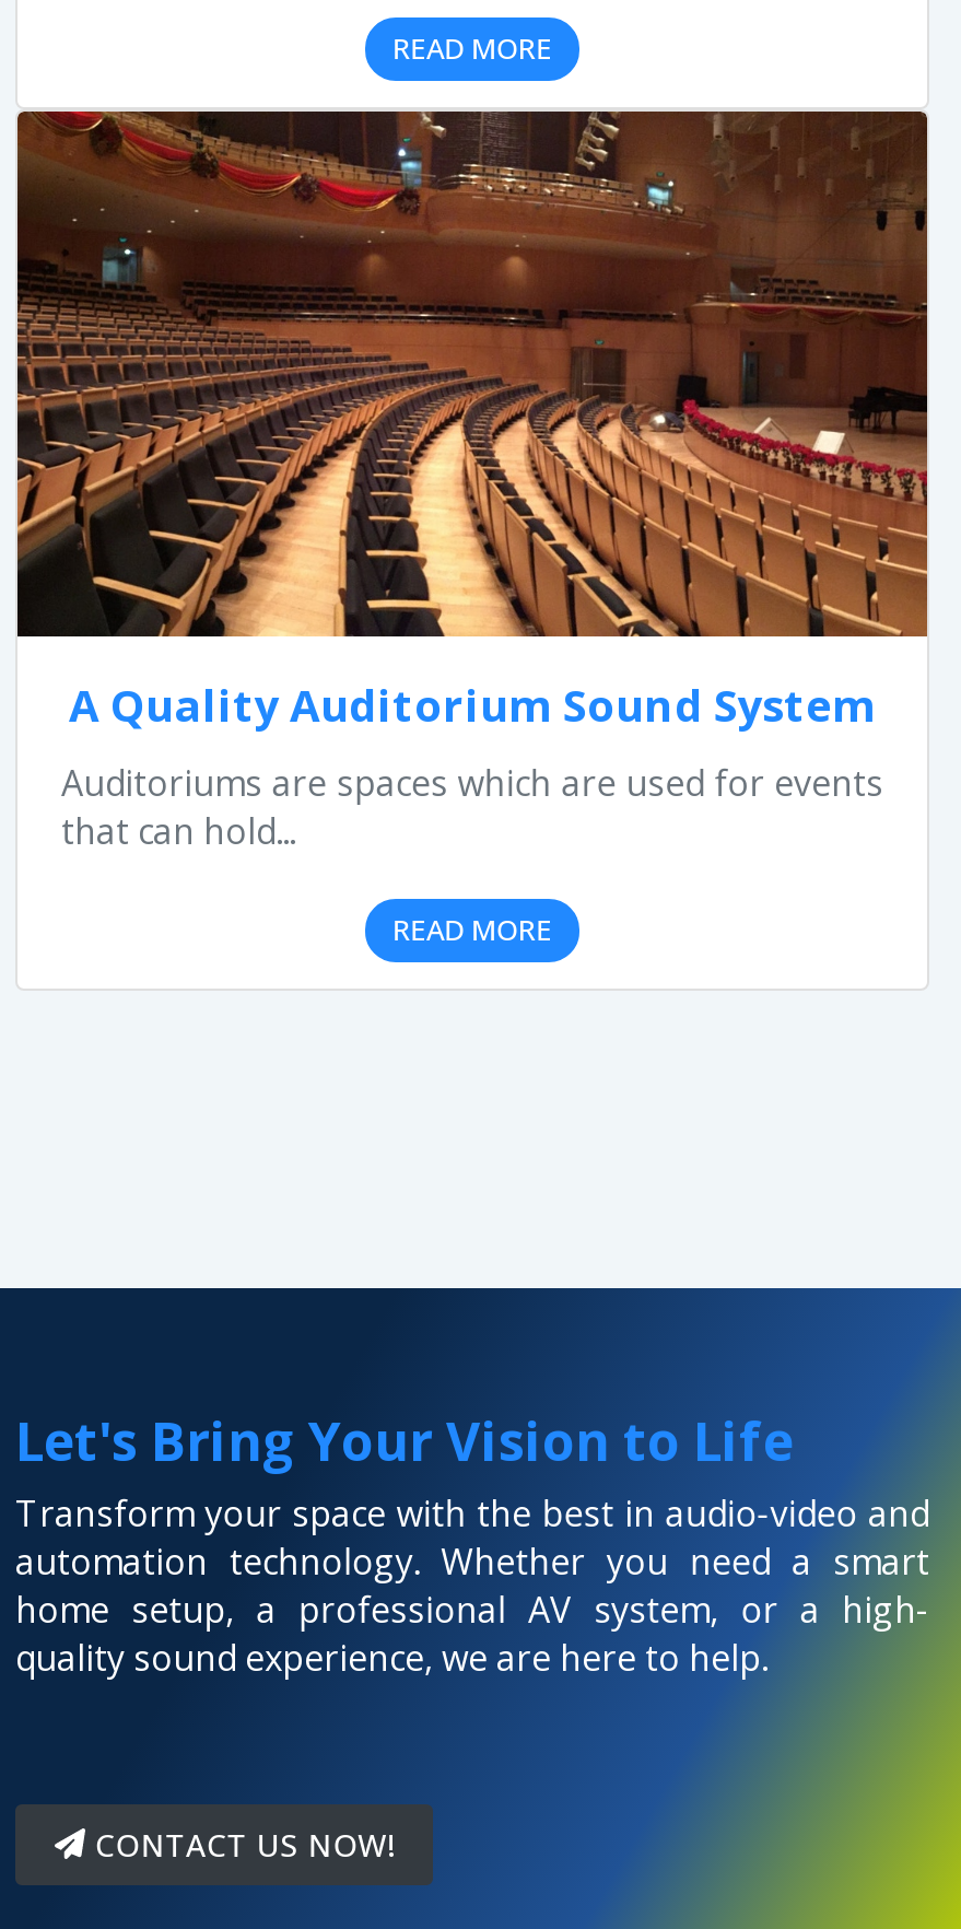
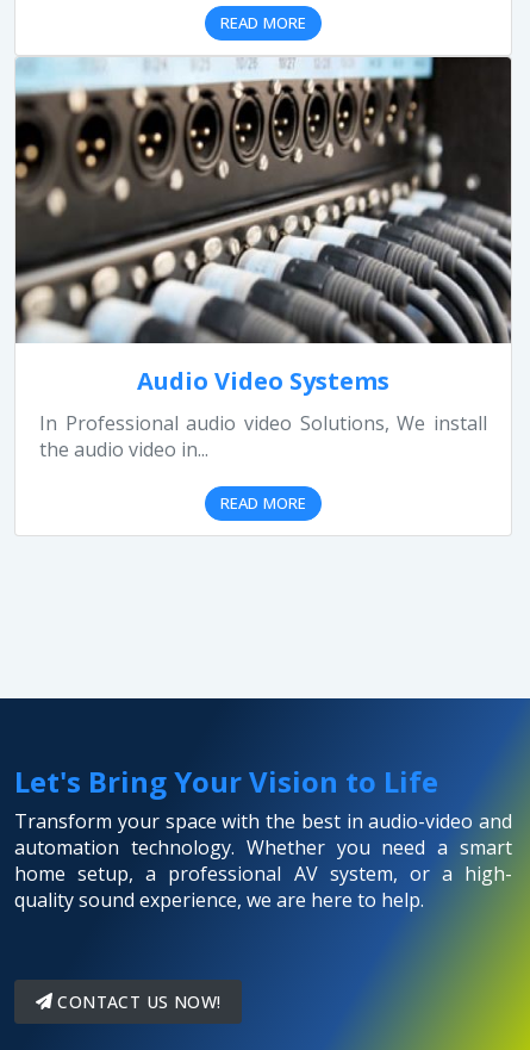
- [image]
- A Quality Auditorium Sound System
- Auditoriums are spaces which are used for events
- that can hold...
+ [image]
+ Audio Video Systems
+ In Professional audio video Solutions, We install
+ the audio video in...
